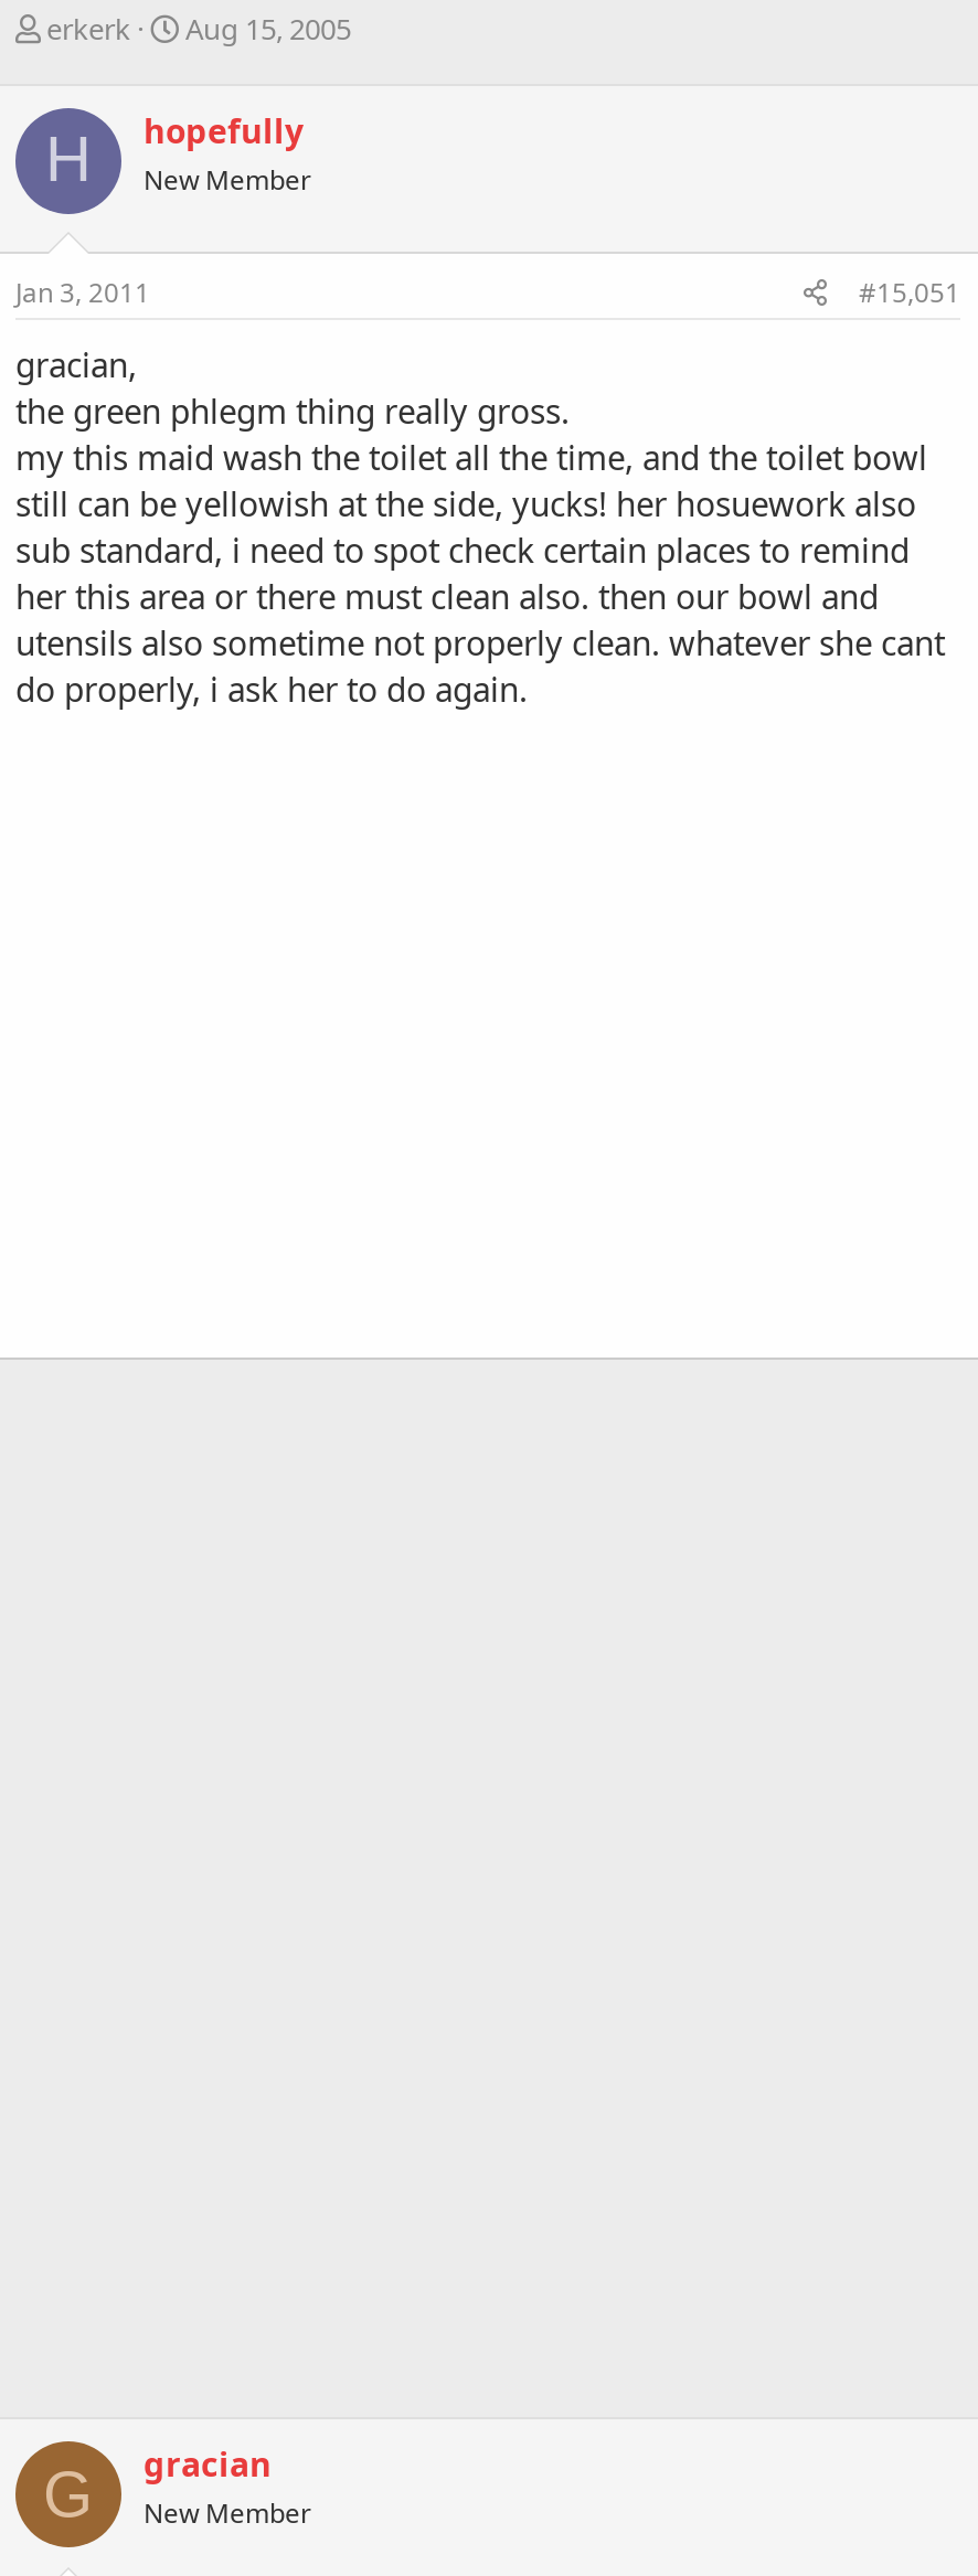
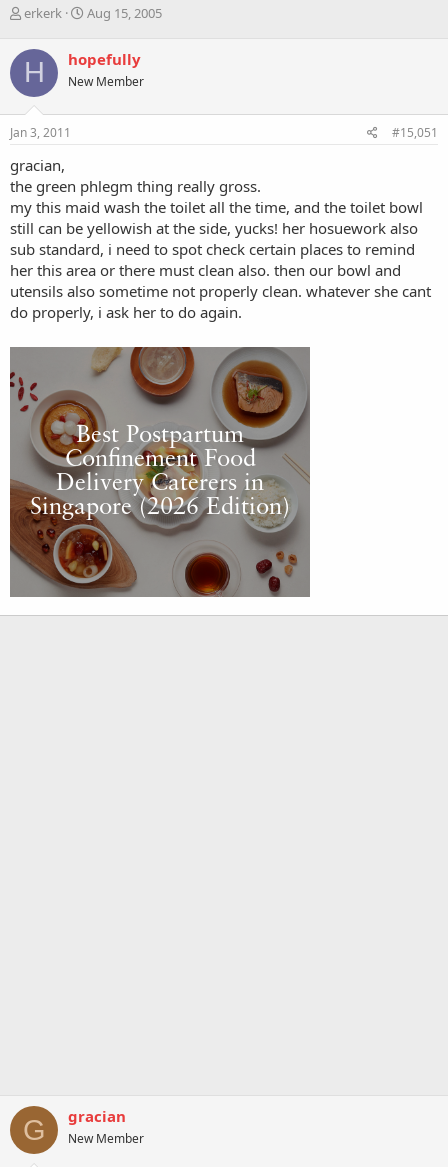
+ [image]
